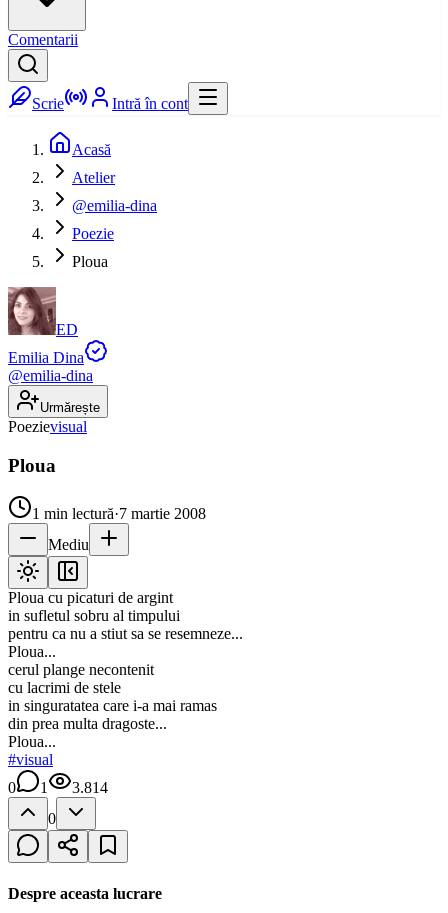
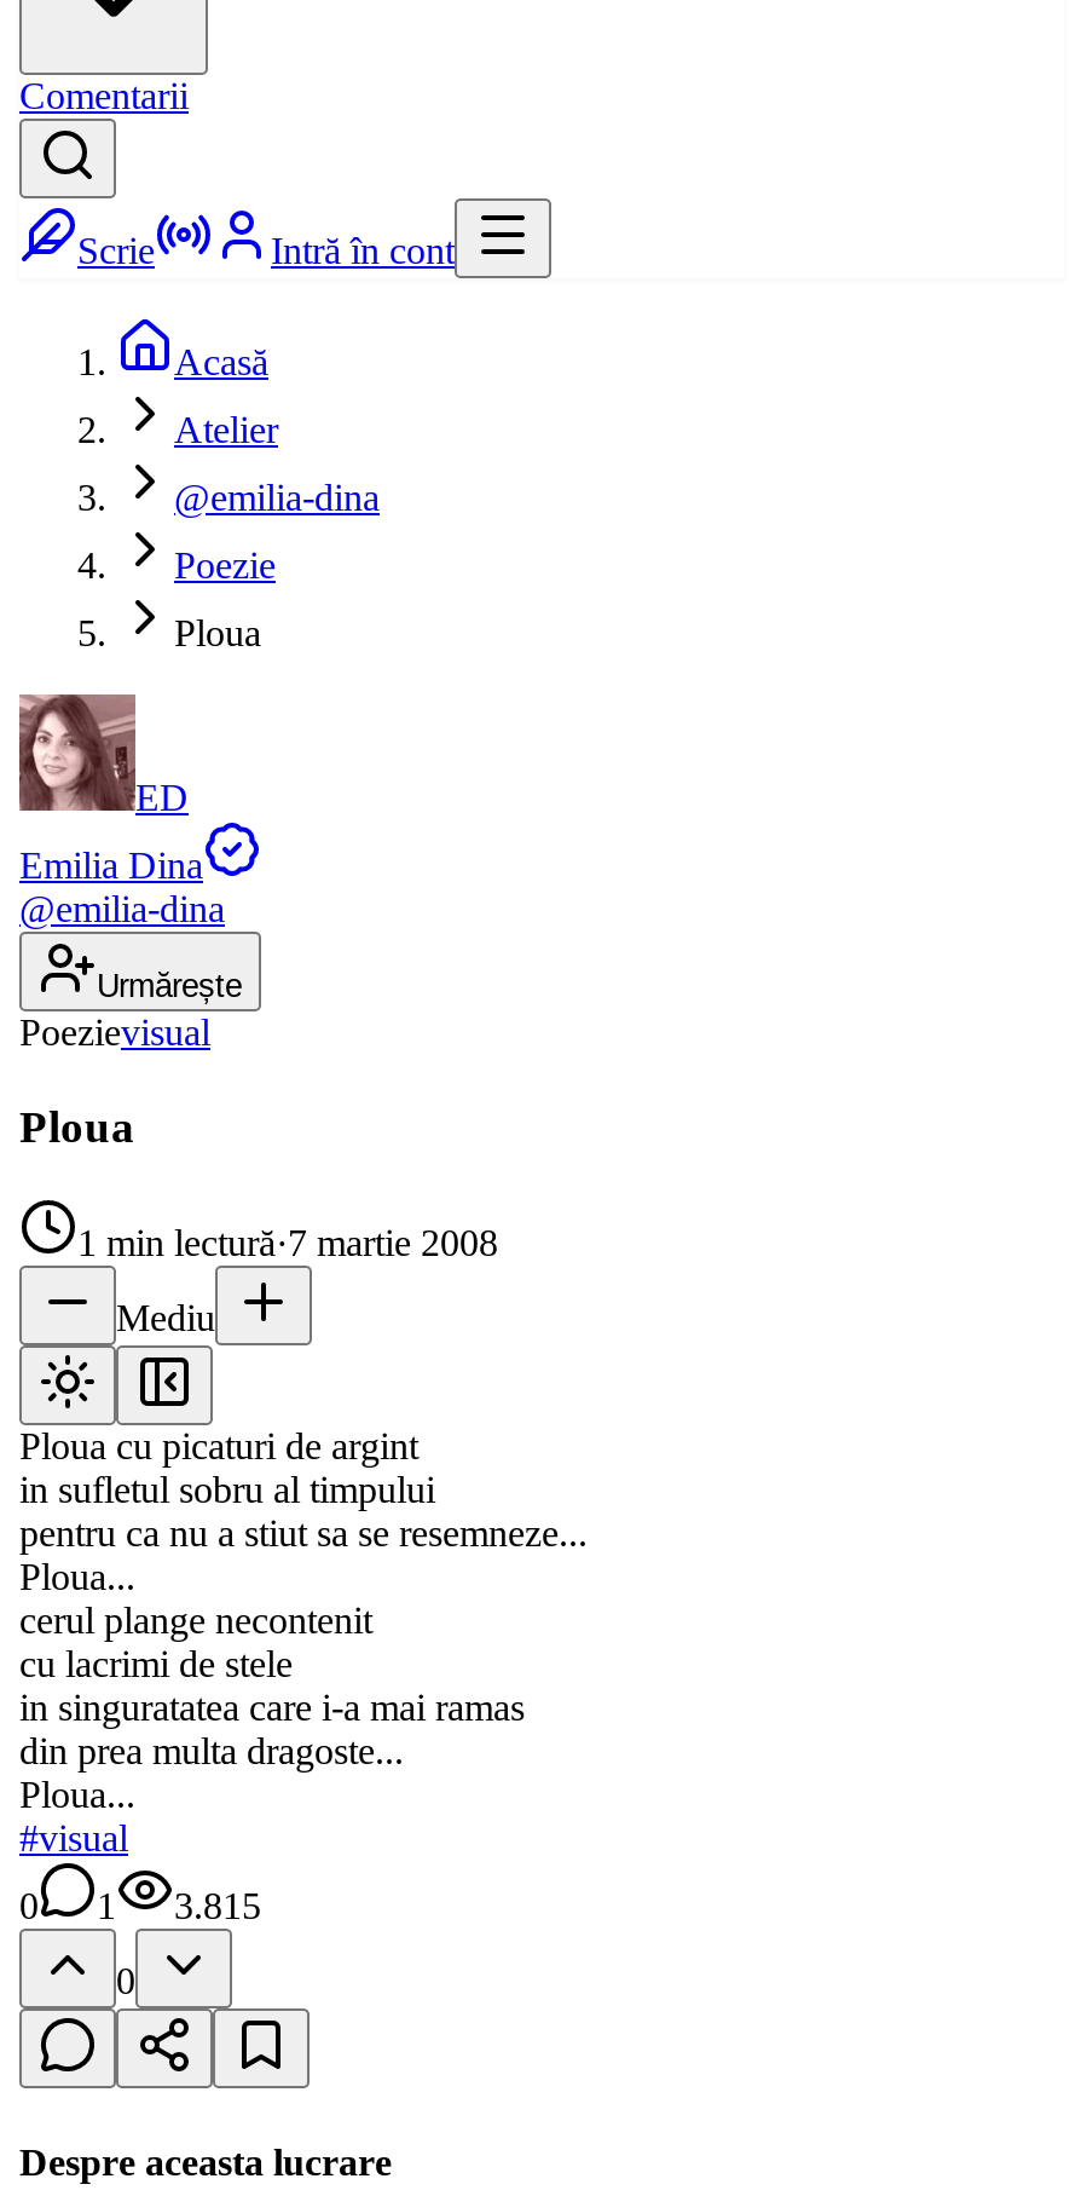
- 0 1 3.814
+ 0 1 3.815
